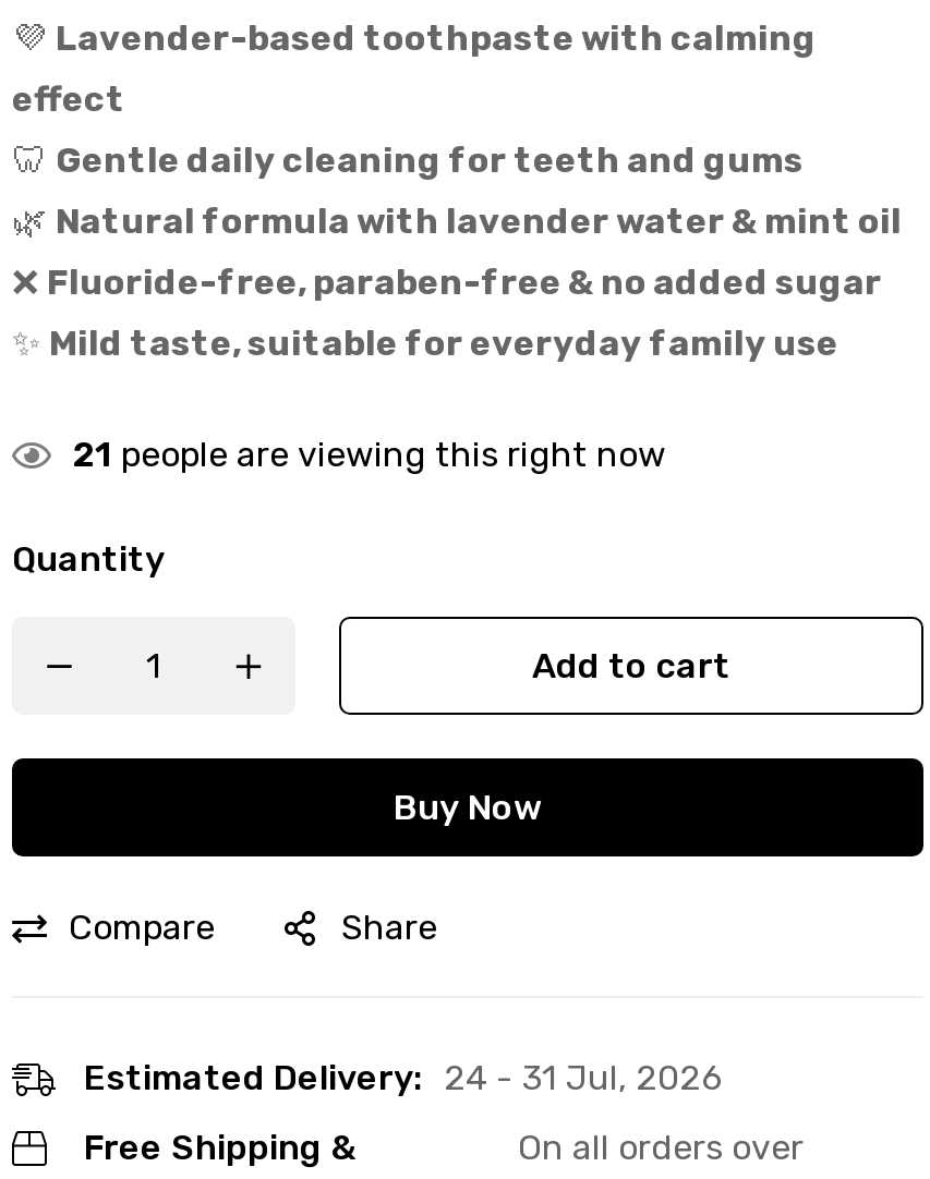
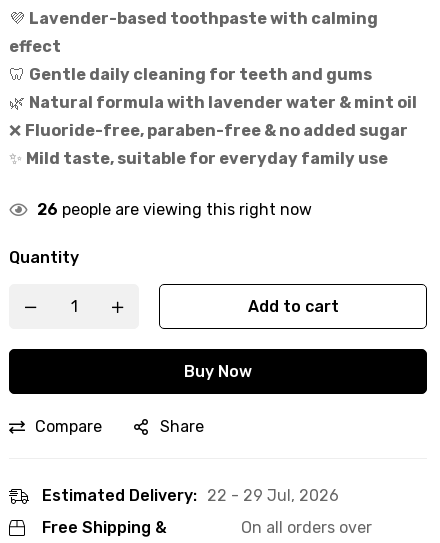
- 21 people are viewing this right now
+ 26 people are viewing this right now

- Estimated Delivery: 24 - 31 Jul, 2026
+ Estimated Delivery: 22 - 29 Jul, 2026
